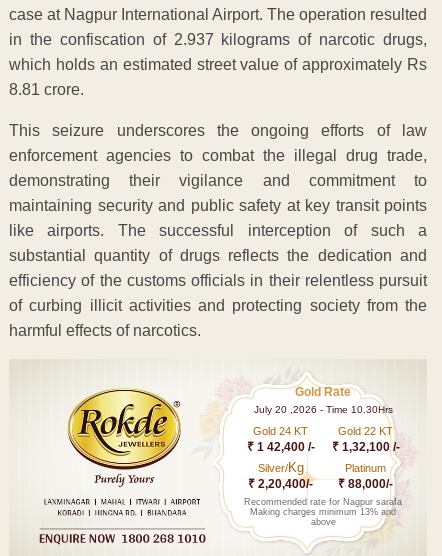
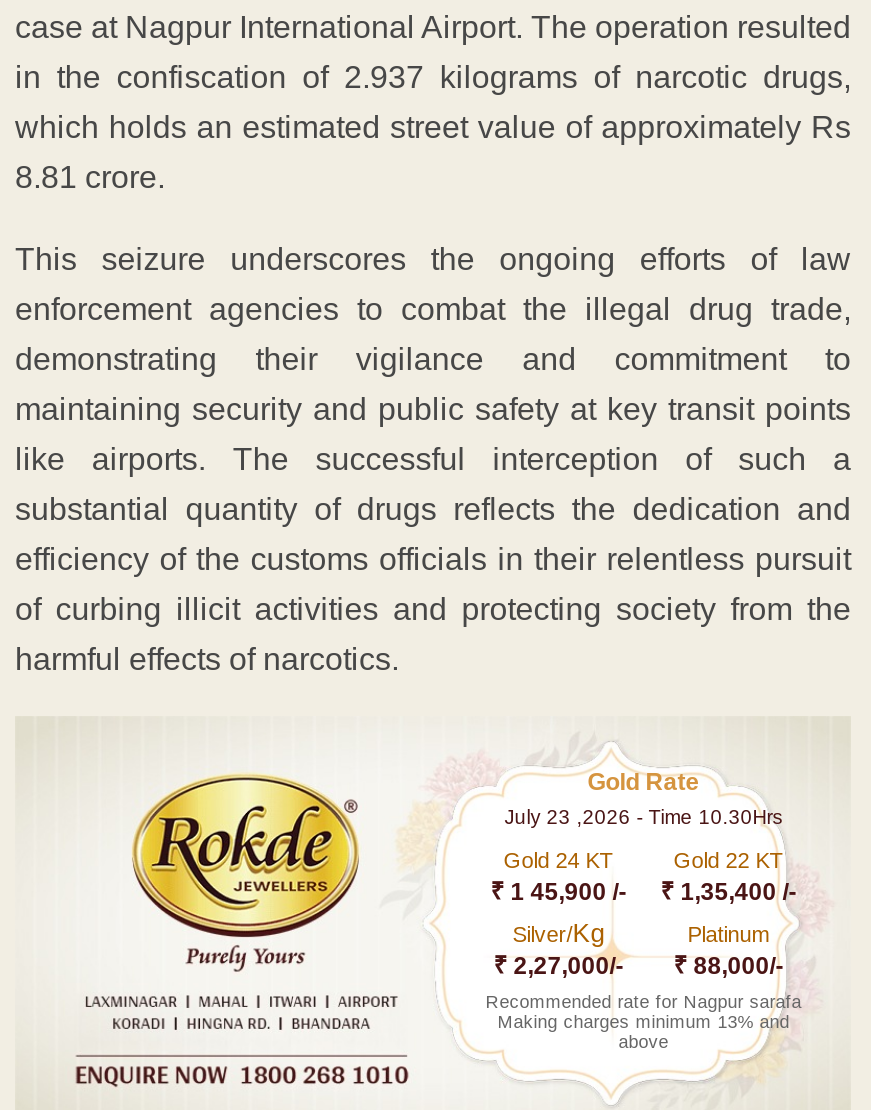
- July 20 ,2026 - Time 10.30Hrs
+ July 23 ,2026 - Time 10.30Hrs

- ₹ 1 42,400 /-
+ ₹ 1 45,900 /-

- ₹ 1,32,100 /-
+ ₹ 1,35,400 /-

- ₹ 2,20,400/- ₹ 88,000/-
+ ₹ 2,27,000/- ₹ 88,000/-
